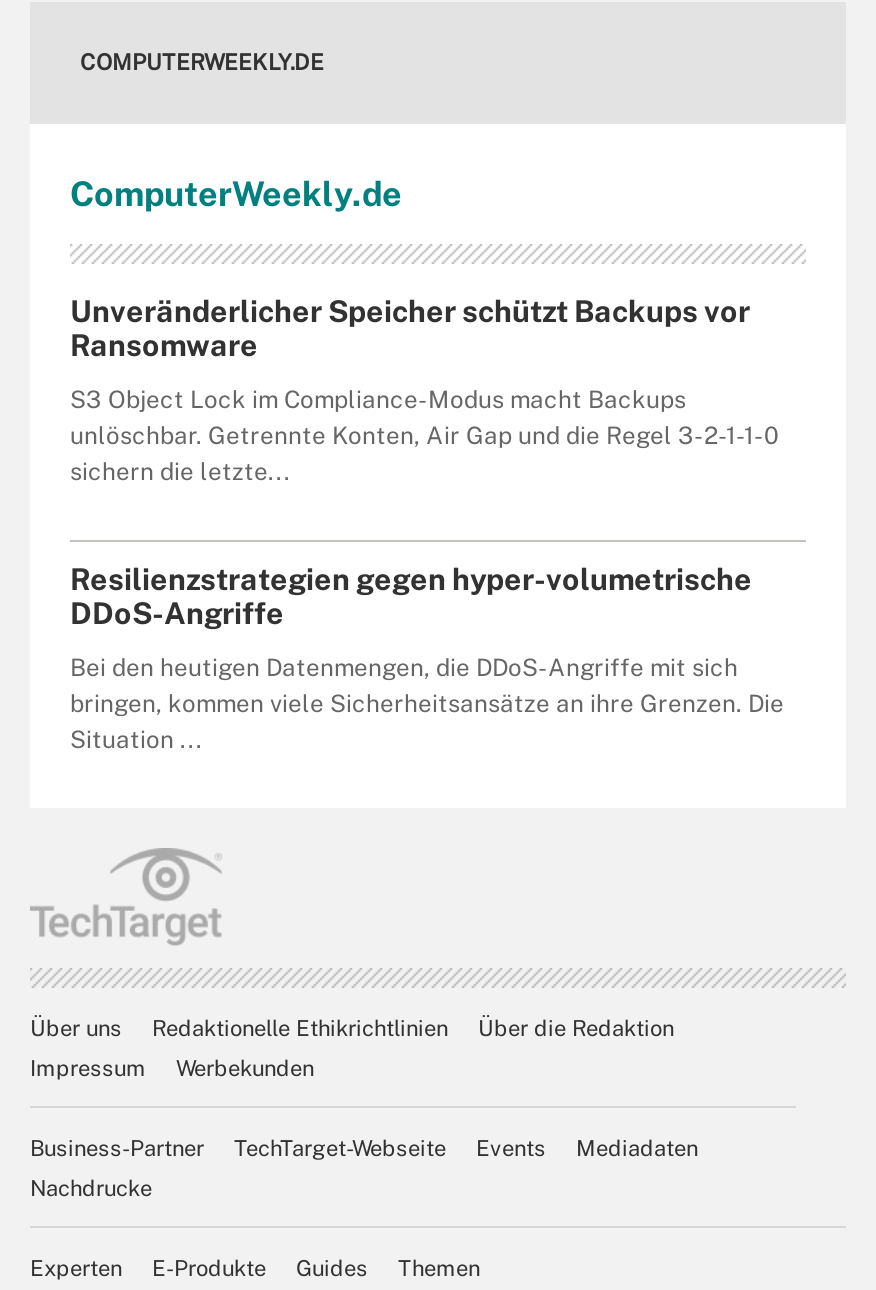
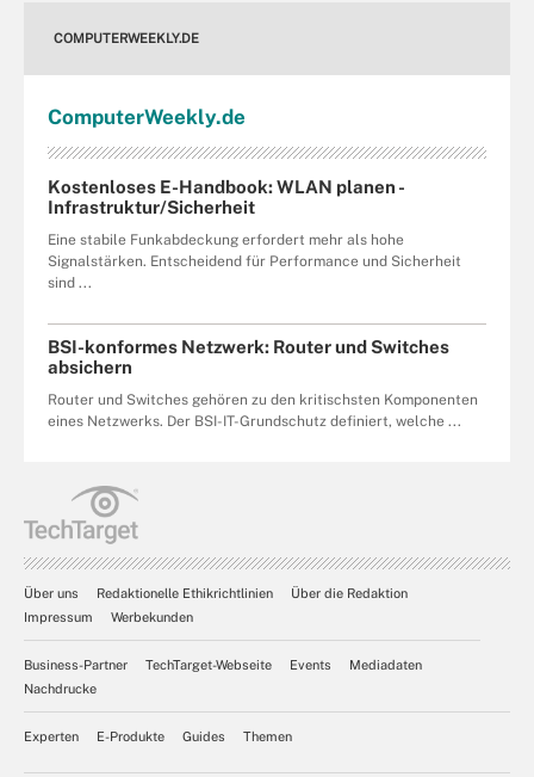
- Unveränderlicher Speicher schützt Backups vor
- Ransomware
+ Kostenloses E-Handbook: WLAN planen -
+ Infrastruktur/Sicherheit

- S3 Object Lock im Compliance-Modus macht Backups
- unlöschbar. Getrennte Konten, Air Gap und die Regel 3-2-1-1-0
- sichern die letzte...
+ Eine stabile Funkabdeckung erfordert mehr als hohe
+ Signalstärken. Entscheidend für Performance und Sicherheit
+ sind ...

- Resilienzstrategien gegen hyper-volumetrische
- DDoS-Angriffe
+ BSI-konformes Netzwerk: Router und Switches
+ absichern

- Bei den heutigen Datenmengen, die DDoS-Angriffe mit sich
- bringen, kommen viele Sicherheitsansätze an ihre Grenzen. Die
- Situation ...
+ Router und Switches gehören zu den kritischsten Komponenten
+ eines Netzwerks. Der BSI-IT-Grundschutz definiert, welche ...
